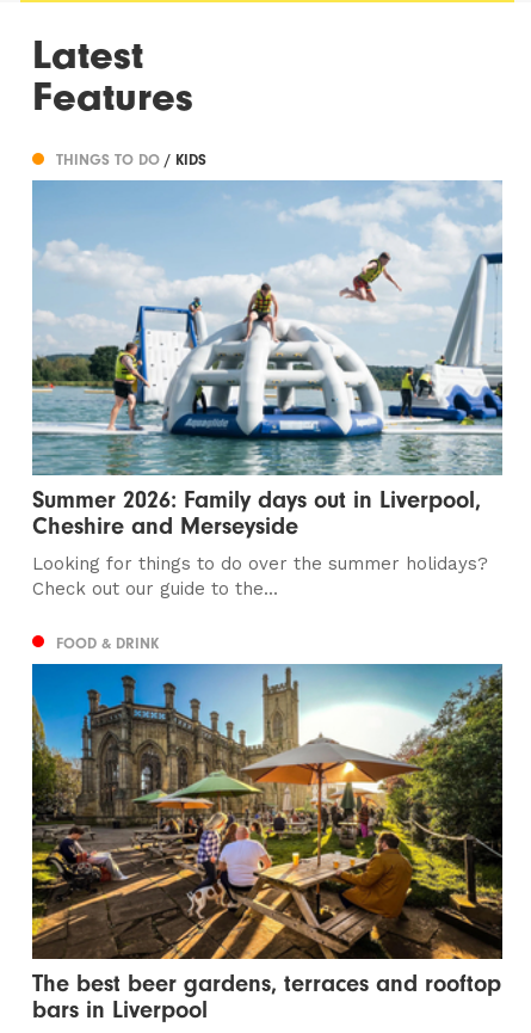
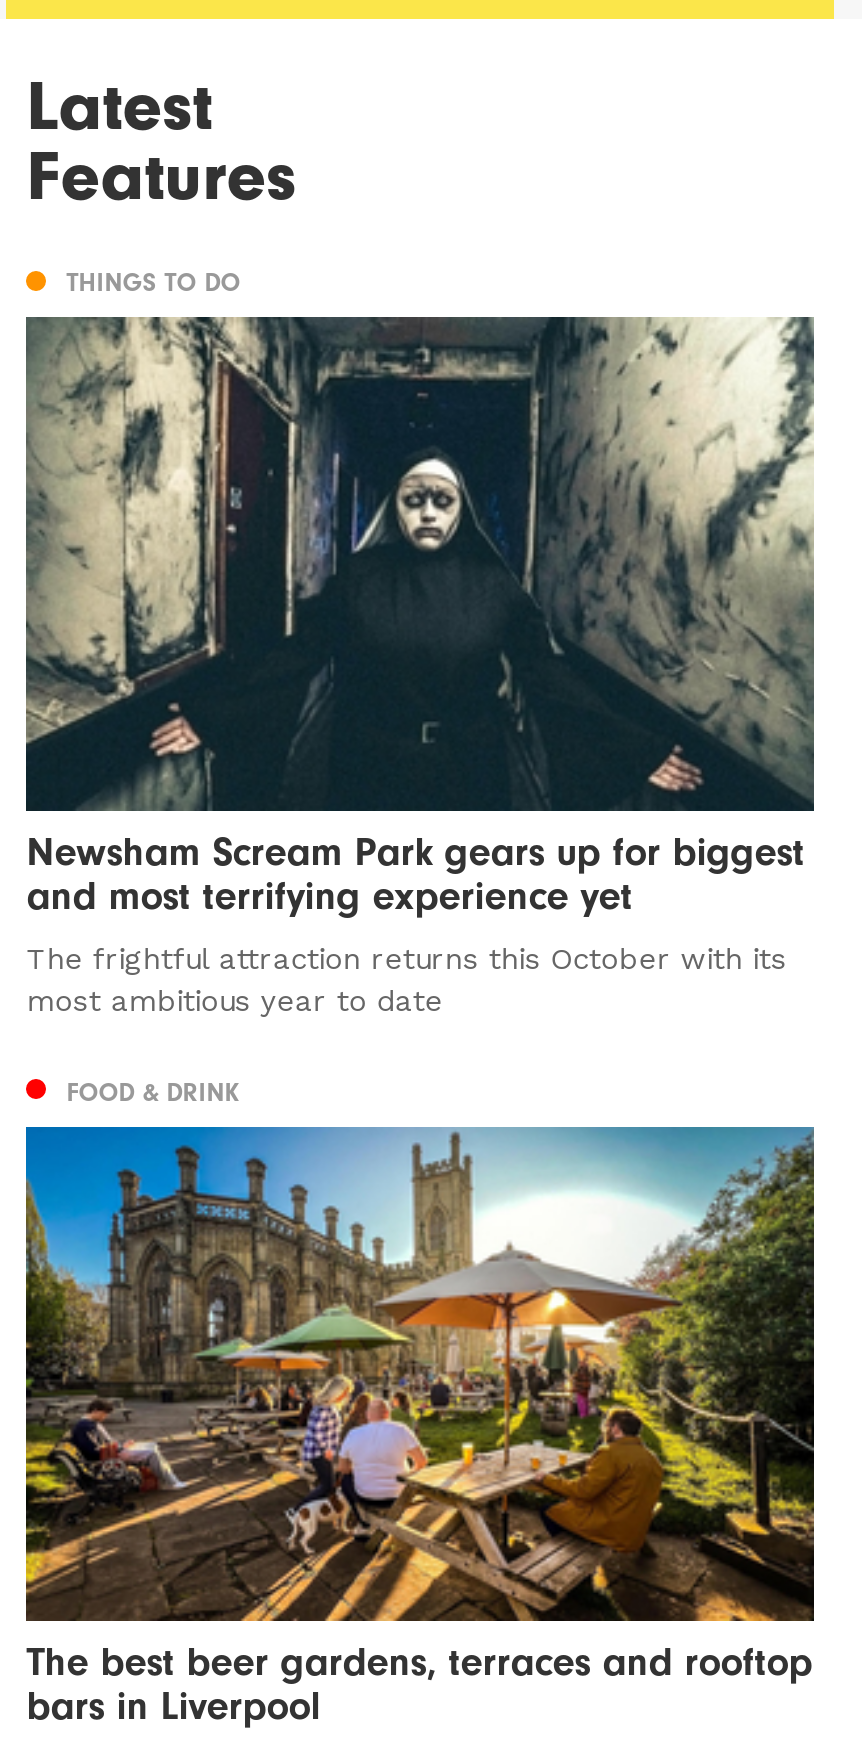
- THINGS TO DO / KIDS
+ THINGS TO DO

- [image]
- Summer 2026: Family days out in Liverpool,
- Cheshire and Merseyside
+ [image]
+ Newsham Scream Park gears up for biggest
+ and most terrifying experience yet

- Looking for things to do over the summer holidays?
- Check out our guide to the...
+ The frightful attraction returns this October with its
+ most ambitious year to date
